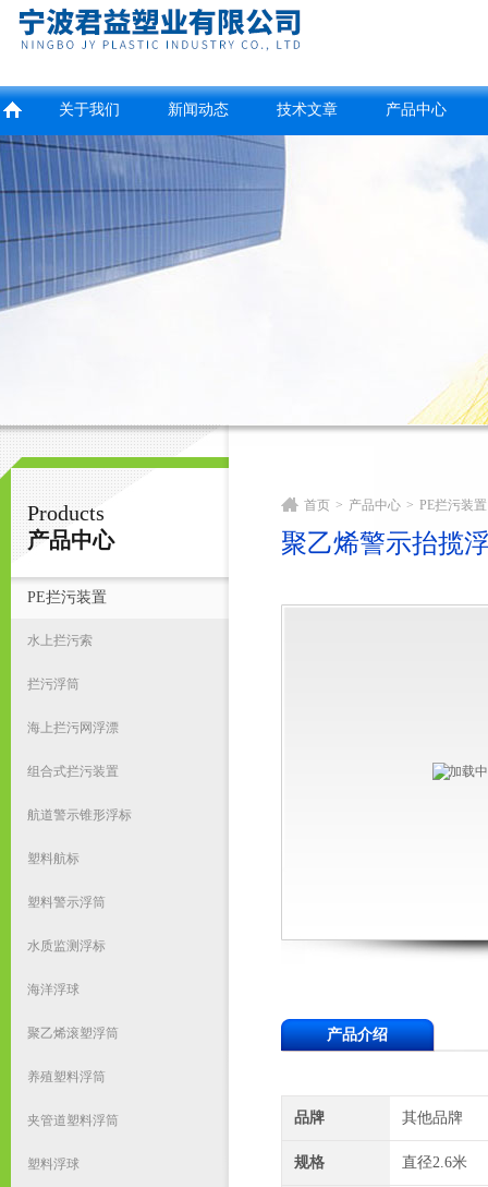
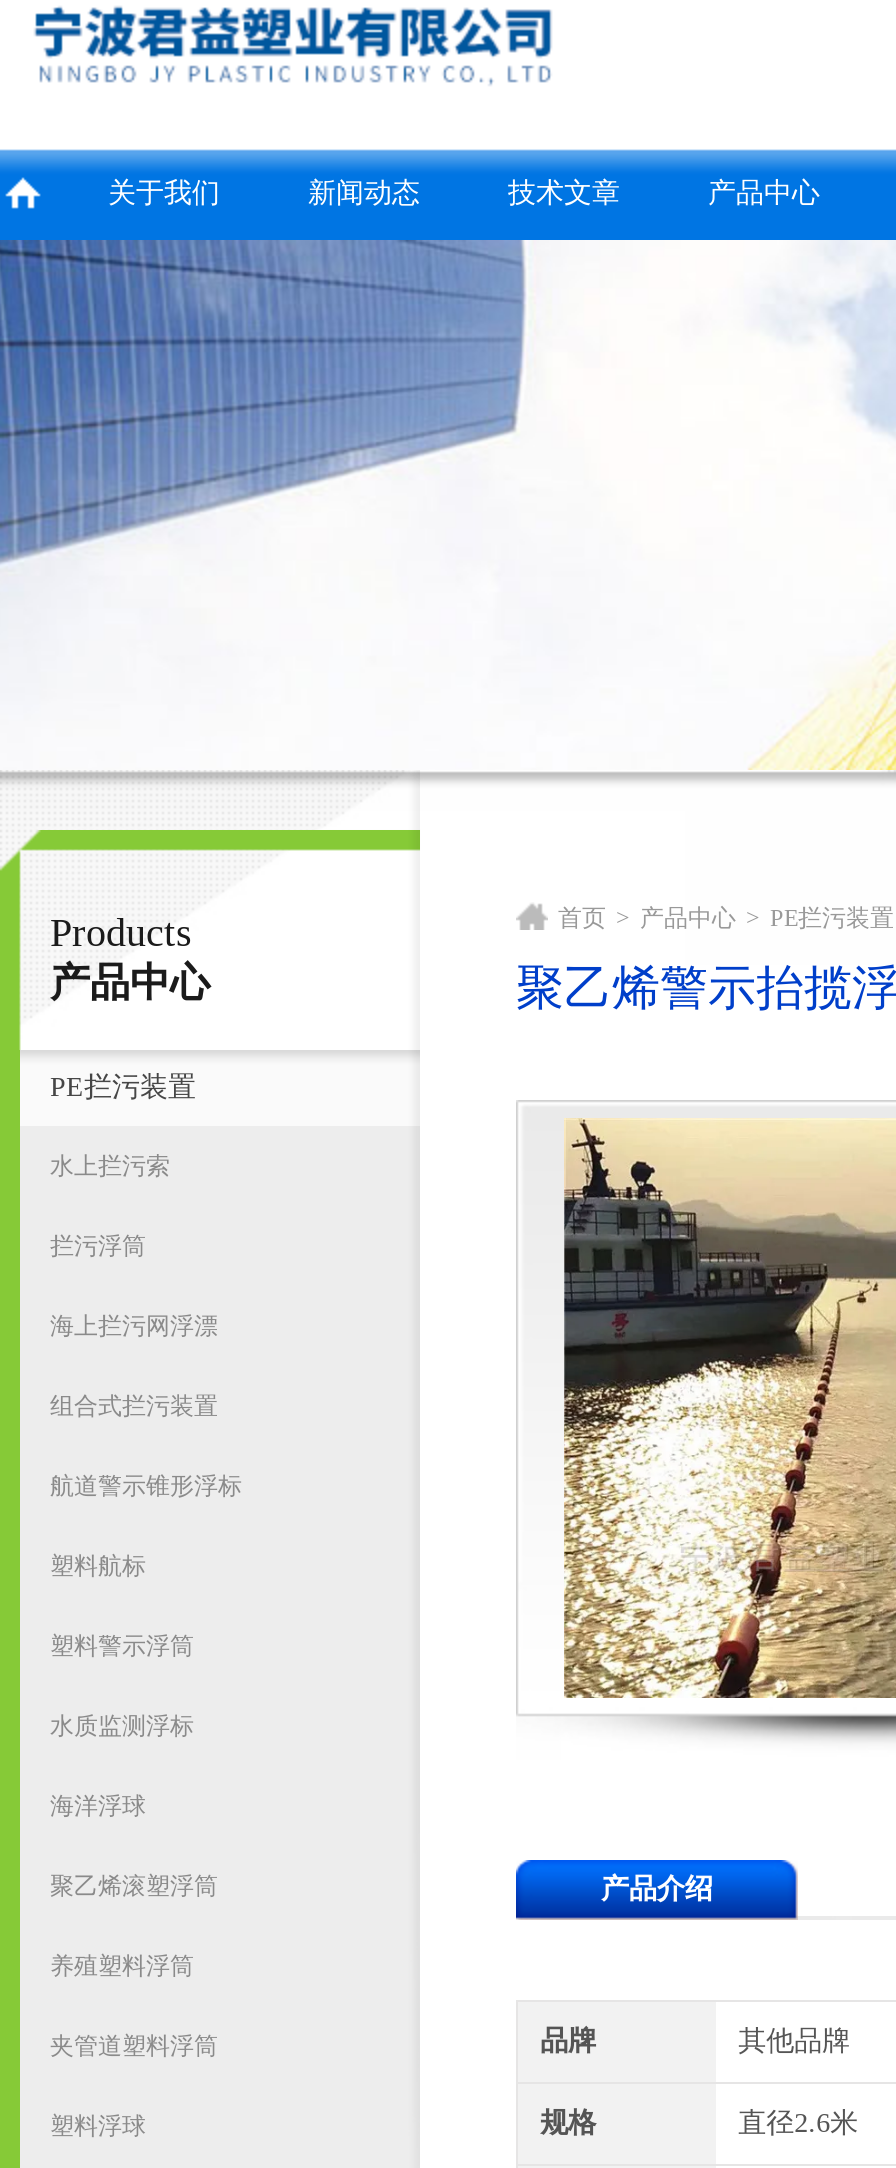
+ [image]
